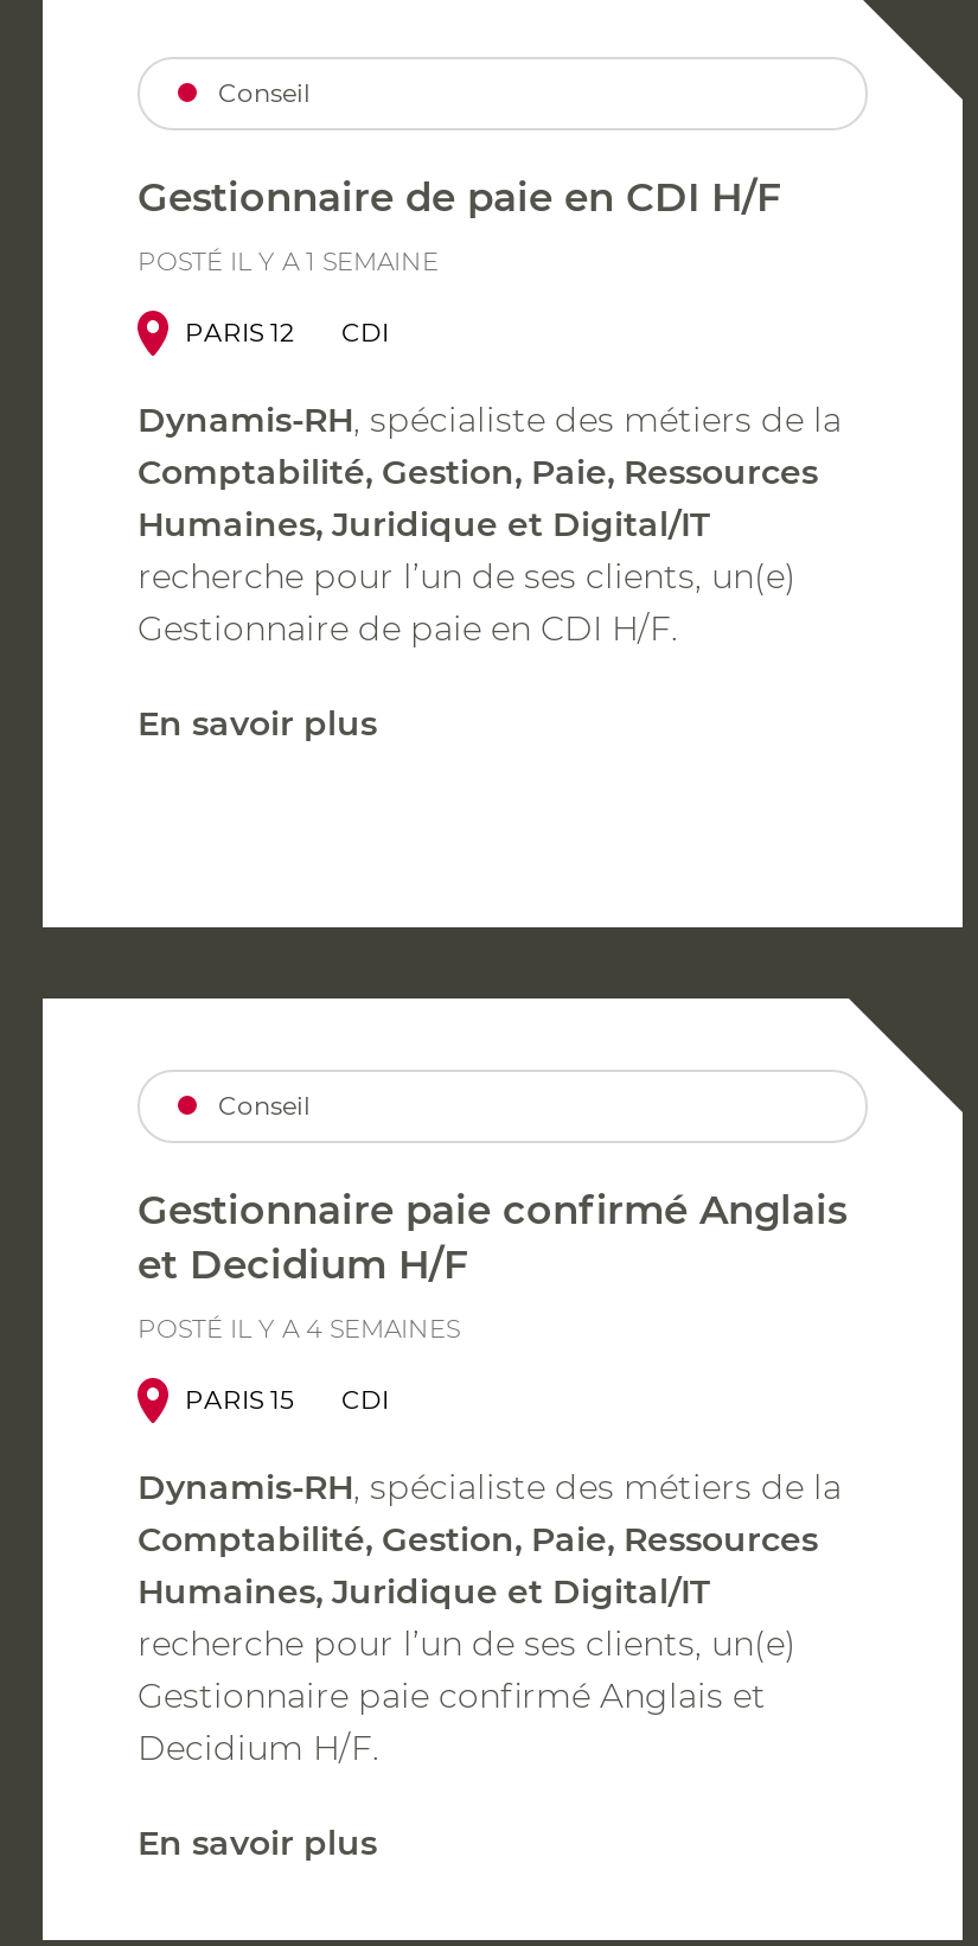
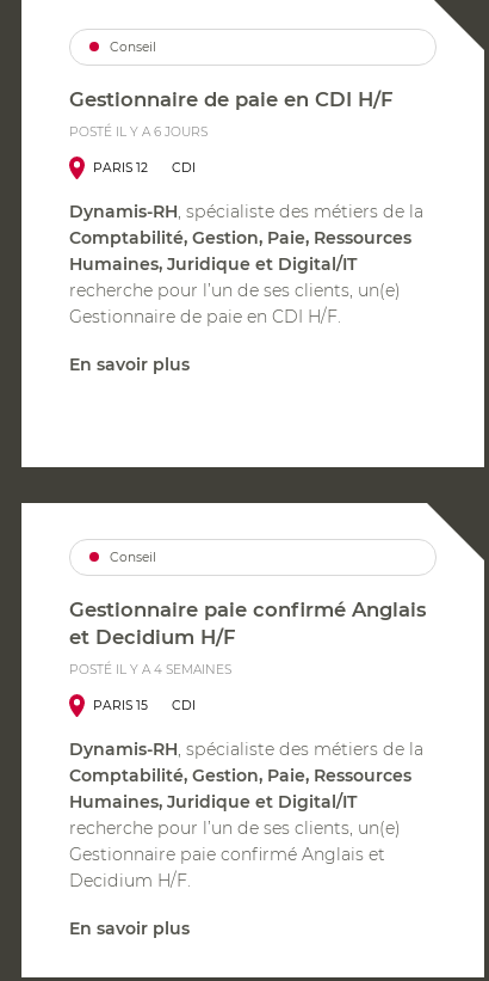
- POSTÉ IL Y A 1 SEMAINE
+ POSTÉ IL Y A 6 JOURS
